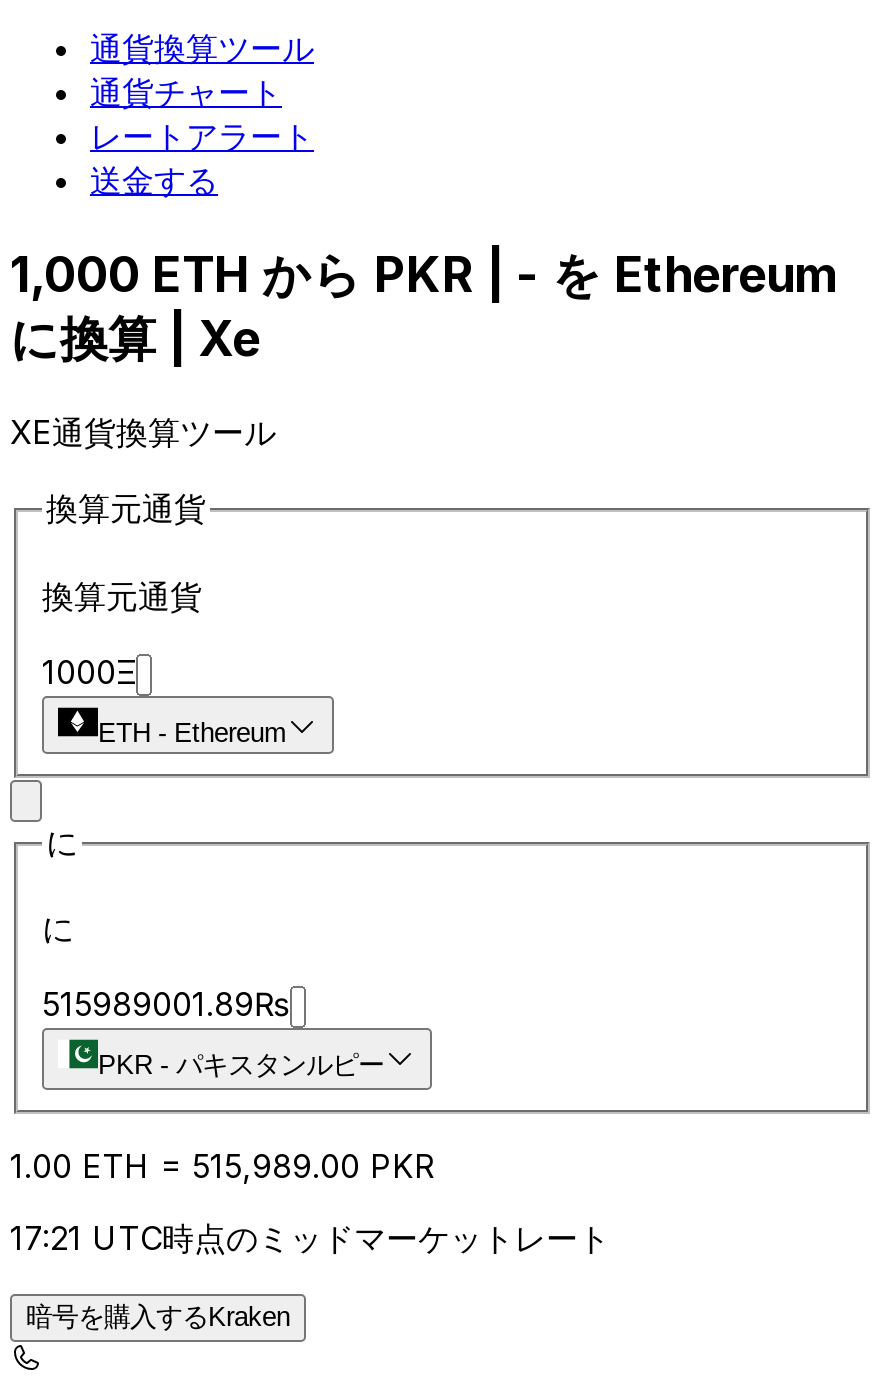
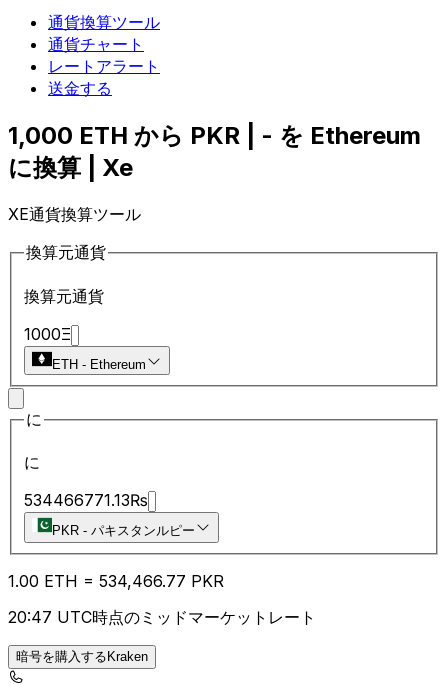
- 515989001.89₨
+ 534466771.13₨

- 1.00 ETH = 515,989.00 PKR
+ 1.00 ETH = 534,466.77 PKR

- 17:21 UTC時点のミッドマーケットレート
+ 20:47 UTC時点のミッドマーケットレート
